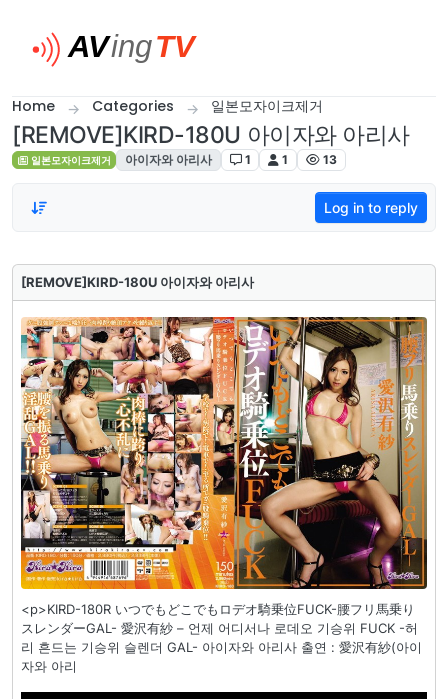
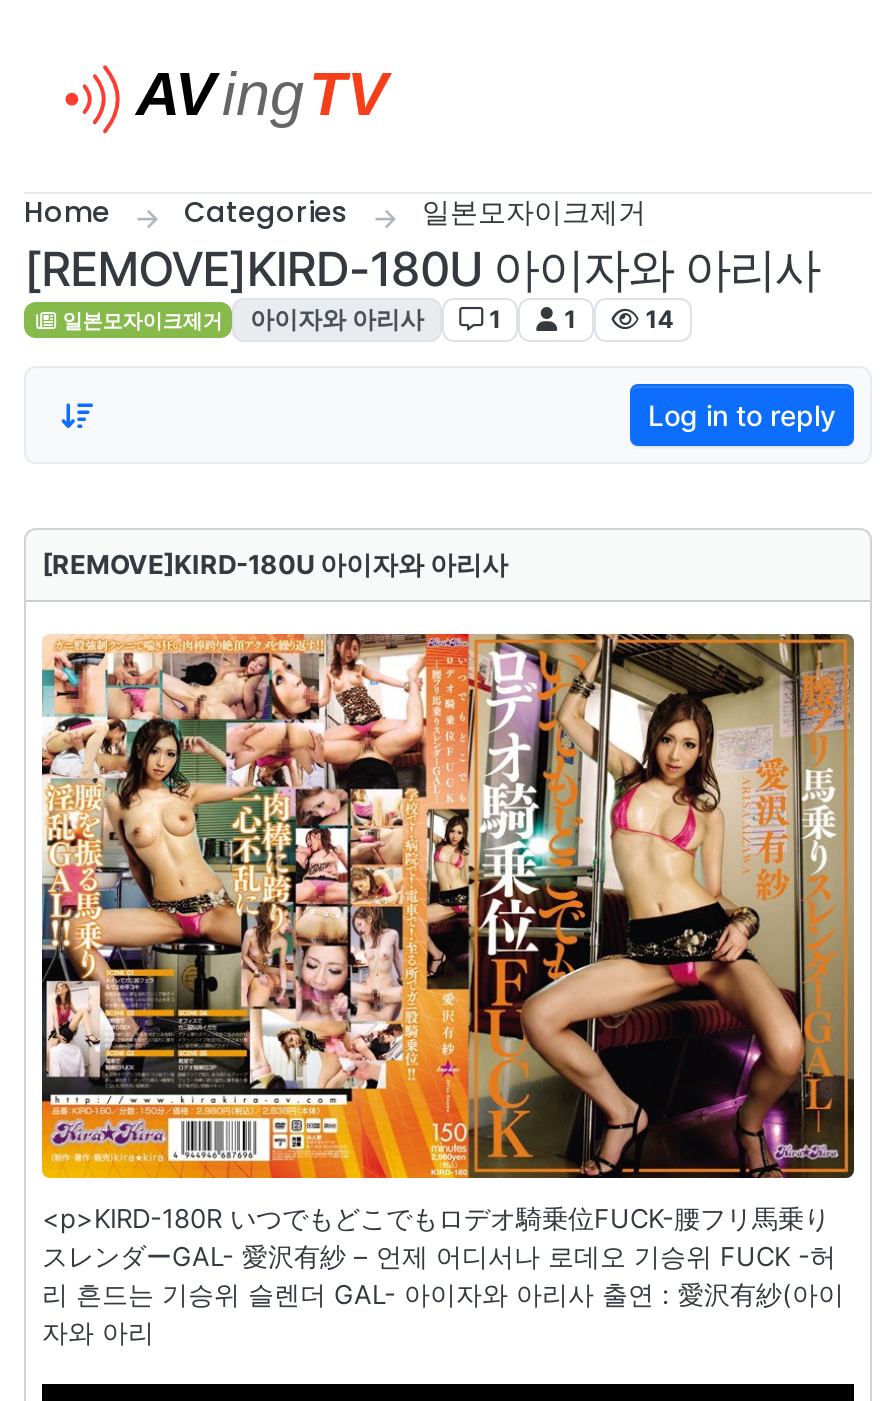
- 13
+ 14
